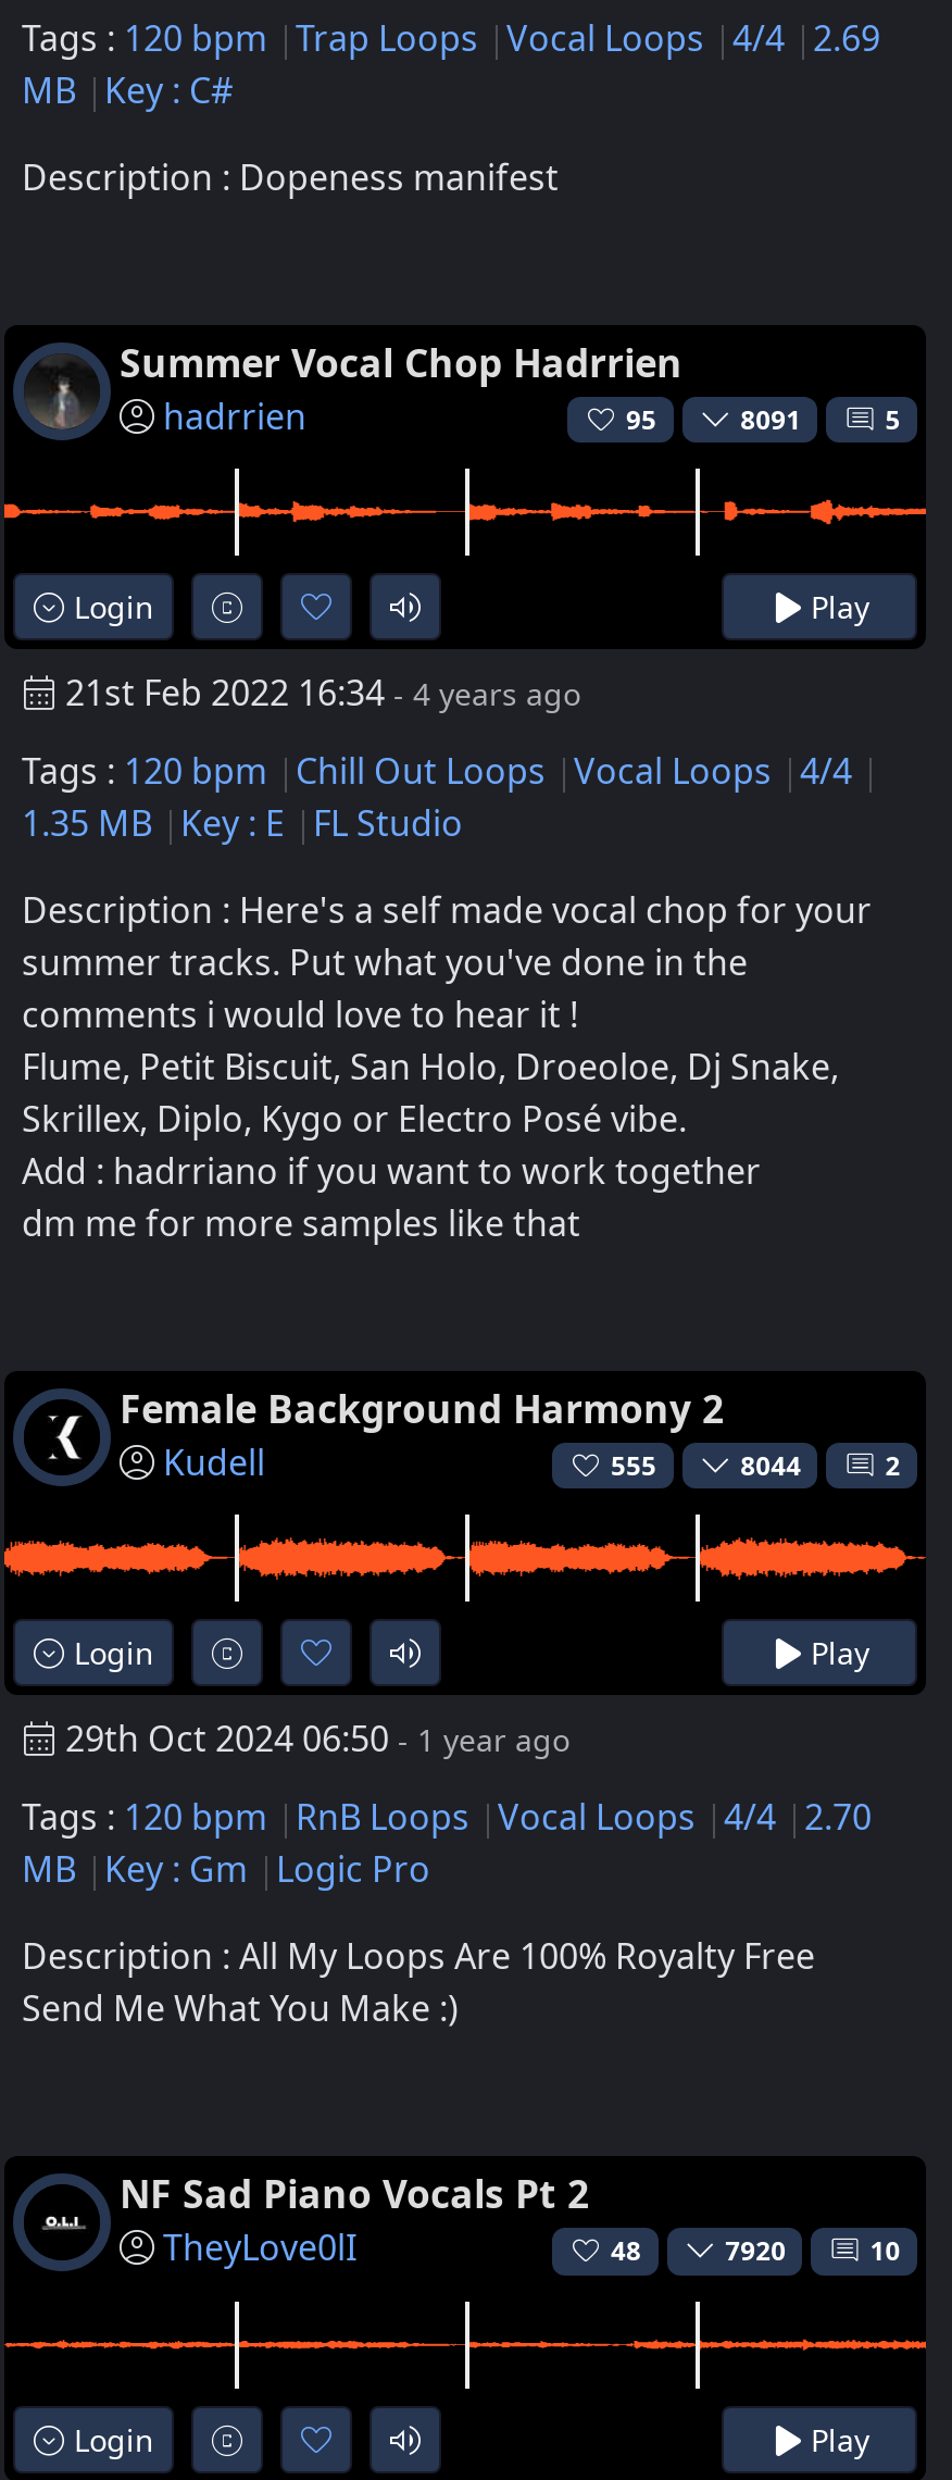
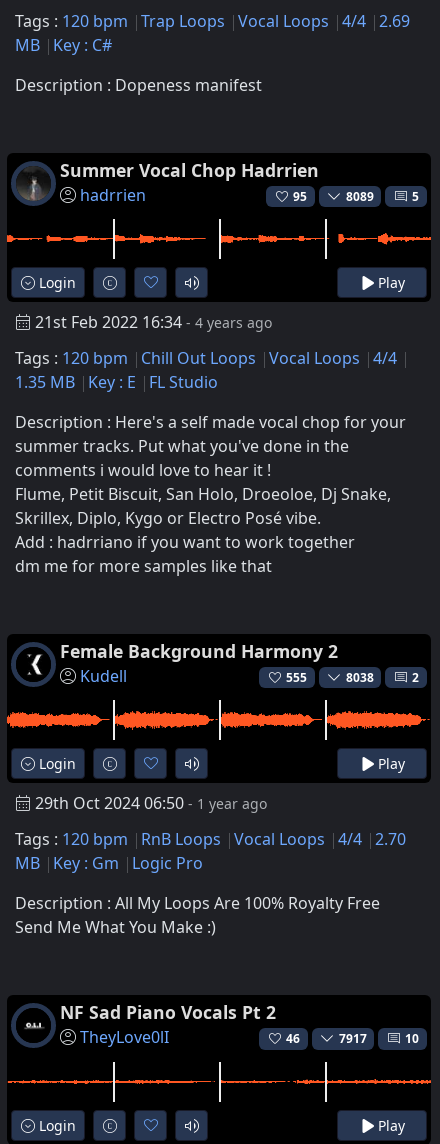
- 8091
+ 8089

- 8044
+ 8038

- 48
+ 46

- 7920
+ 7917
